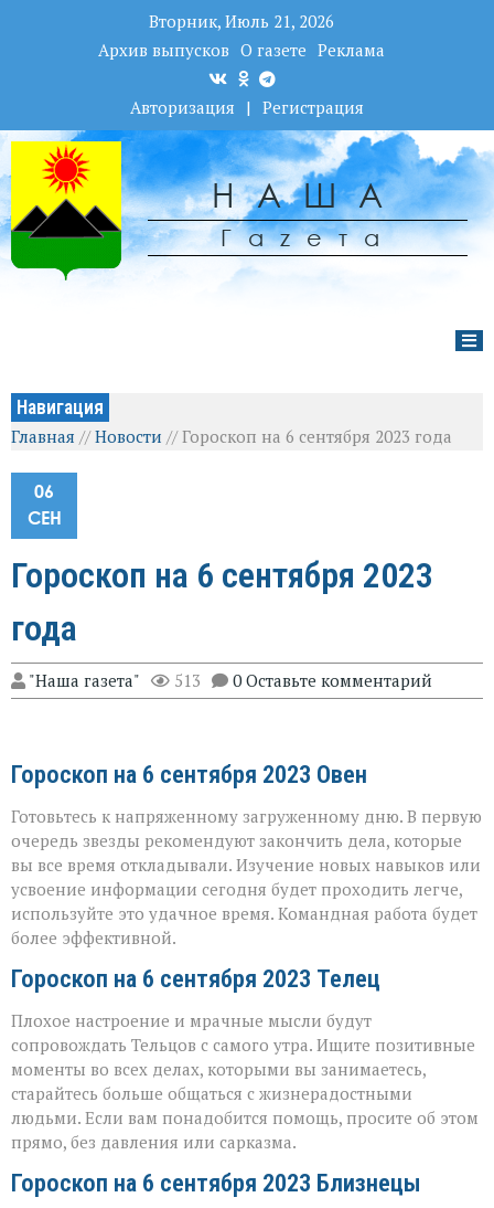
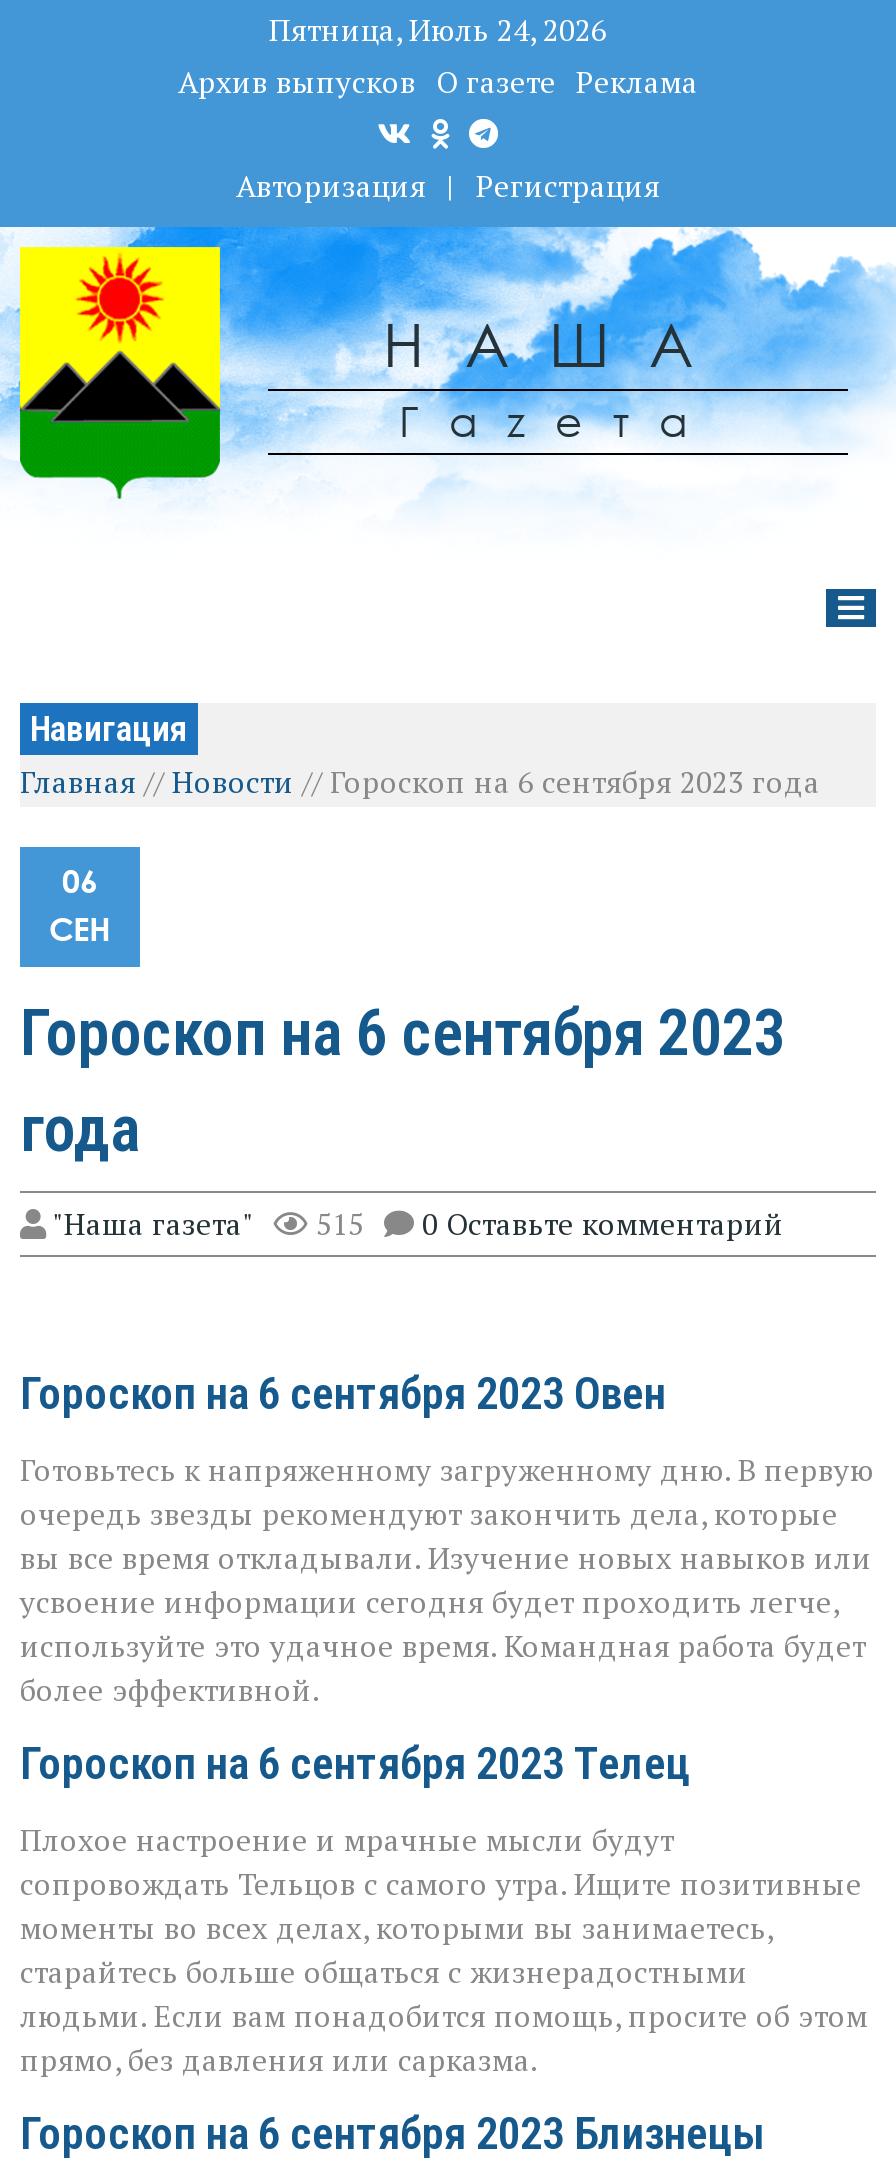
- Вторник, Июль 21, 2026
+ Пятница, Июль 24, 2026

- "Наша газета" 513 0 Оставьте комментарий
+ "Наша газета" 515 0 Оставьте комментарий
